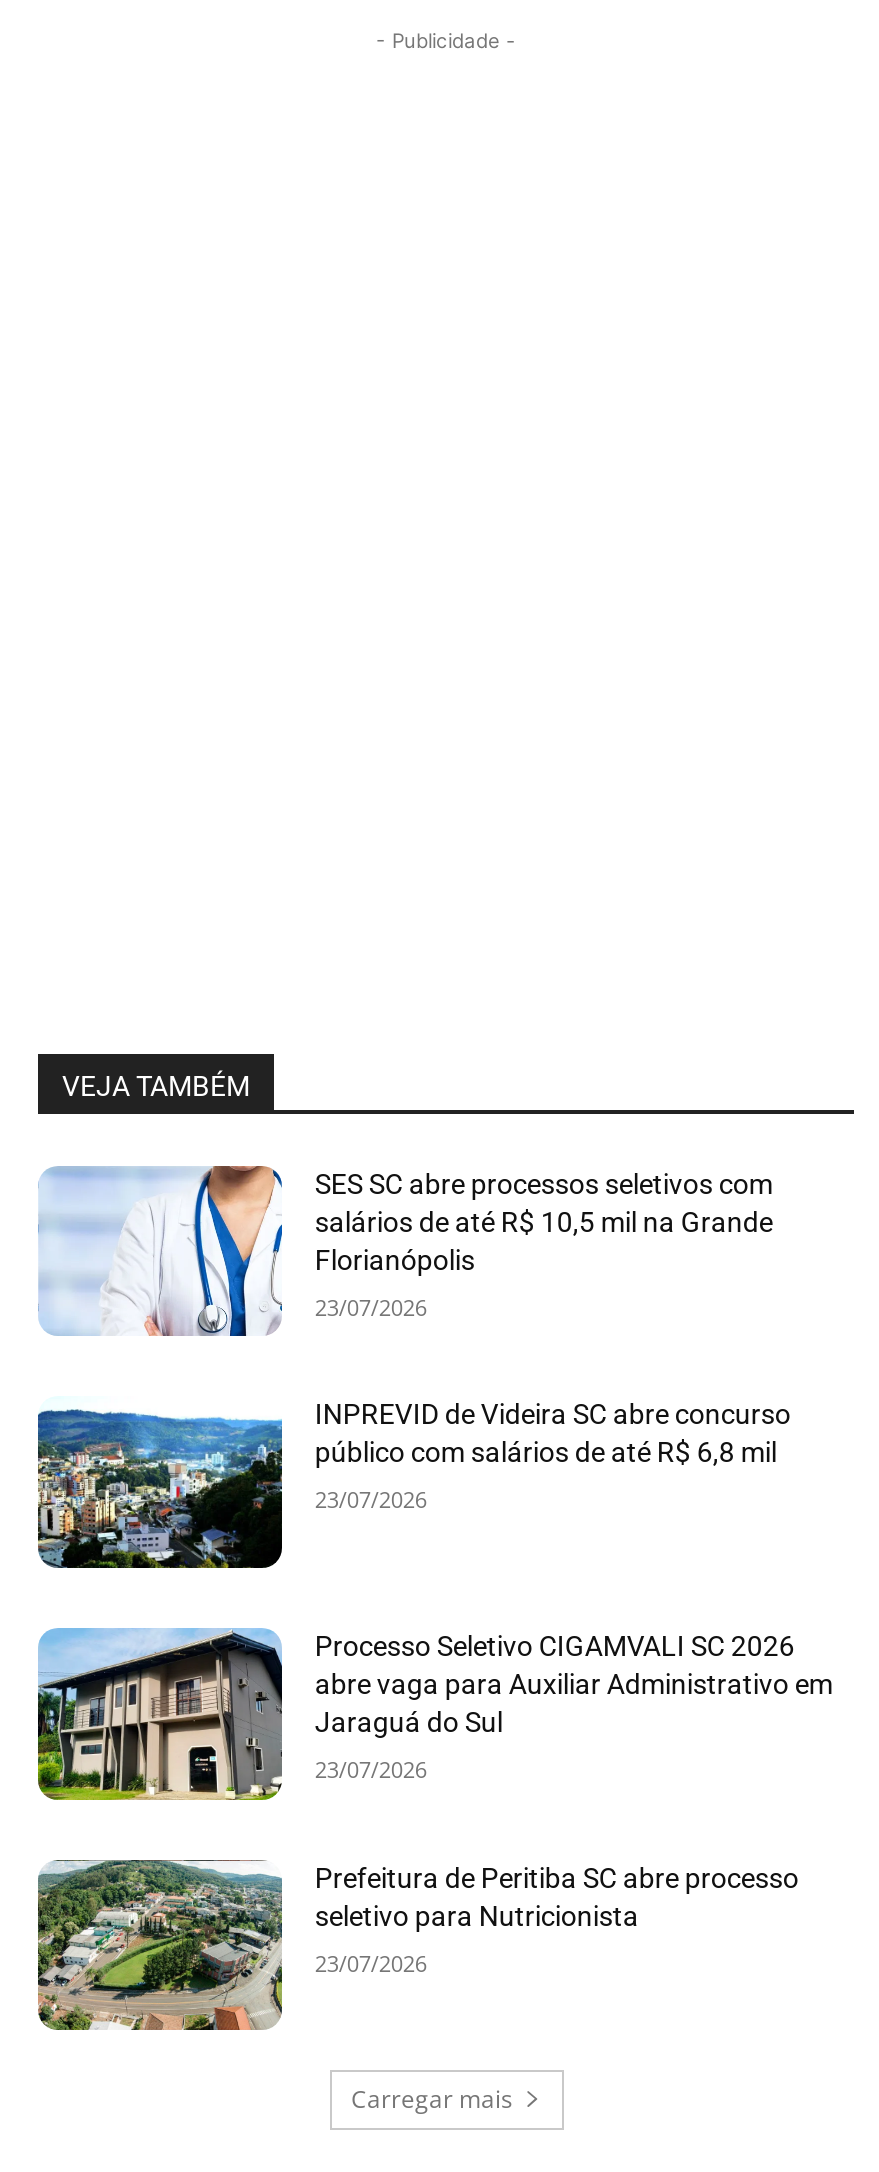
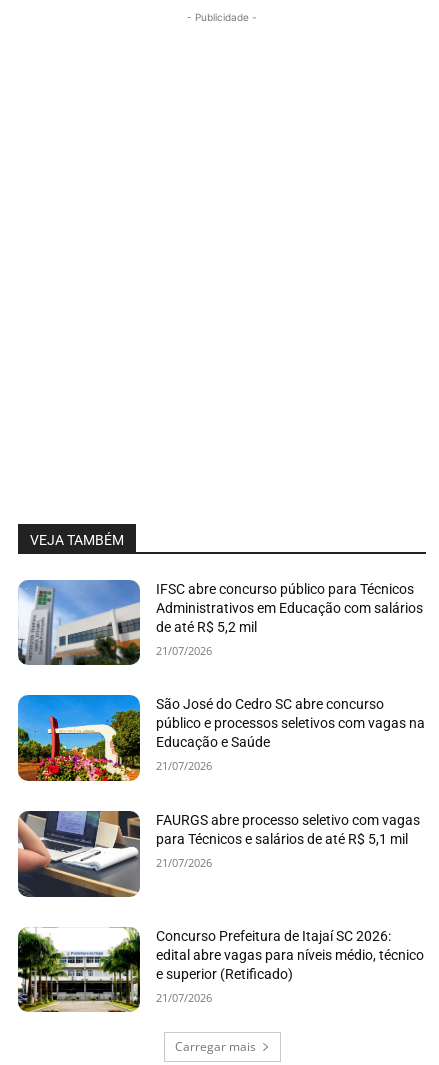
- [image]
- SES SC abre processos seletivos com
- salários de até R$ 10,5 mil na Grande
- Florianópolis
+ [image]
+ IFSC abre concurso público para Técnicos
+ Administrativos em Educação com salários
+ de até R$ 5,2 mil

- 23/07/2026
+ 21/07/2026

- [image]
- INPREVID de Videira SC abre concurso
- público com salários de até R$ 6,8 mil
+ [image]
+ São José do Cedro SC abre concurso
+ público e processos seletivos com vagas na
+ Educação e Saúde

- 23/07/2026
+ 21/07/2026

- [image]
- Processo Seletivo CIGAMVALI SC 2026
- abre vaga para Auxiliar Administrativo em
- Jaraguá do Sul
+ [image]
+ FAURGS abre processo seletivo com vagas
+ para Técnicos e salários de até R$ 5,1 mil

- 23/07/2026
+ 21/07/2026

- [image]
- Prefeitura de Peritiba SC abre processo
- seletivo para Nutricionista
+ [image]
+ Concurso Prefeitura de Itajaí SC 2026:
+ edital abre vagas para níveis médio, técnico
+ e superior (Retificado)

- 23/07/2026
+ 21/07/2026
